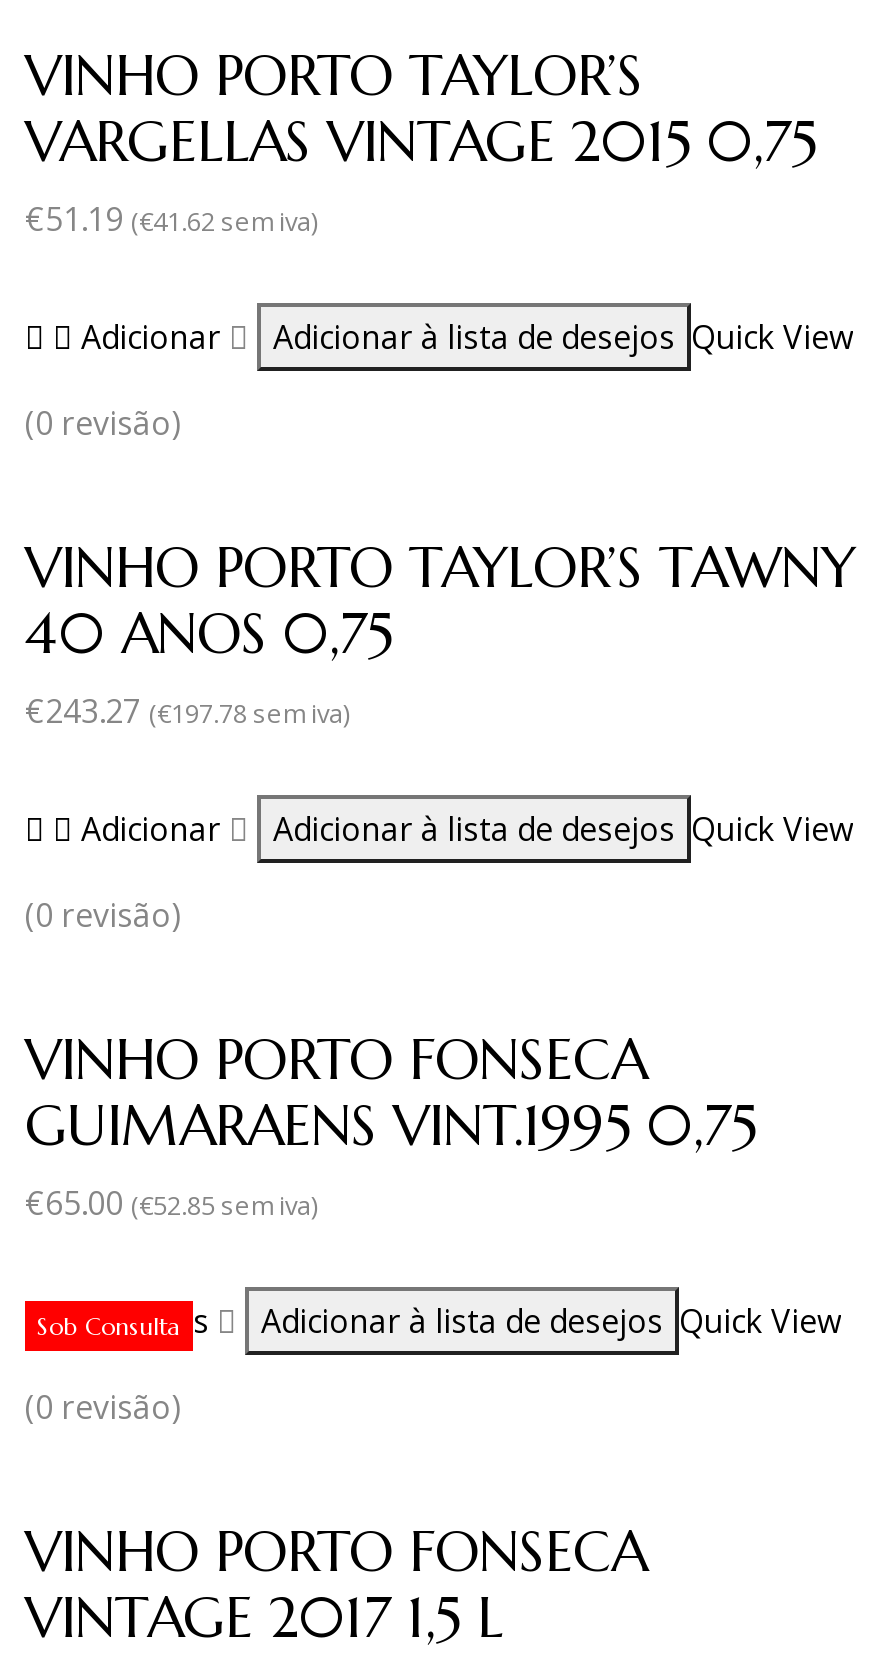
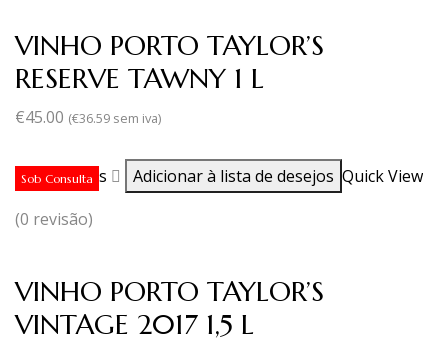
- VARGELLAS VINTAGE 2015 0,75
- €51.19 (€41.62 sem iva)
- Adicionar
- Adicionar à lista de desejos Quick View
- (0 revisão)
- VINHO PORTO TAYLOR’S TAWNY
- 40 ANOS 0,75
- €243.27 (€197.78 sem iva)
- Adicionar
- Adicionar à lista de desejos Quick View
- (0 revisão)
- VINHO PORTO FONSECA
- GUIMARAENS VINT.1995 0,75
- €65.00 (€52.85 sem iva)
+ RESERVE TAWNY 1 L
+ €45.00 (€36.59 sem iva)

- VINHO PORTO FONSECA
+ VINHO PORTO TAYLOR’S
